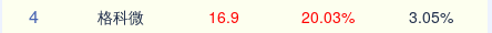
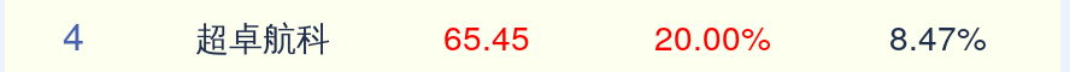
- 格科微
- 16.9
- 20.03%
- 3.05%
+ 超卓航科
+ 65.45
+ 20.00%
+ 8.47%
